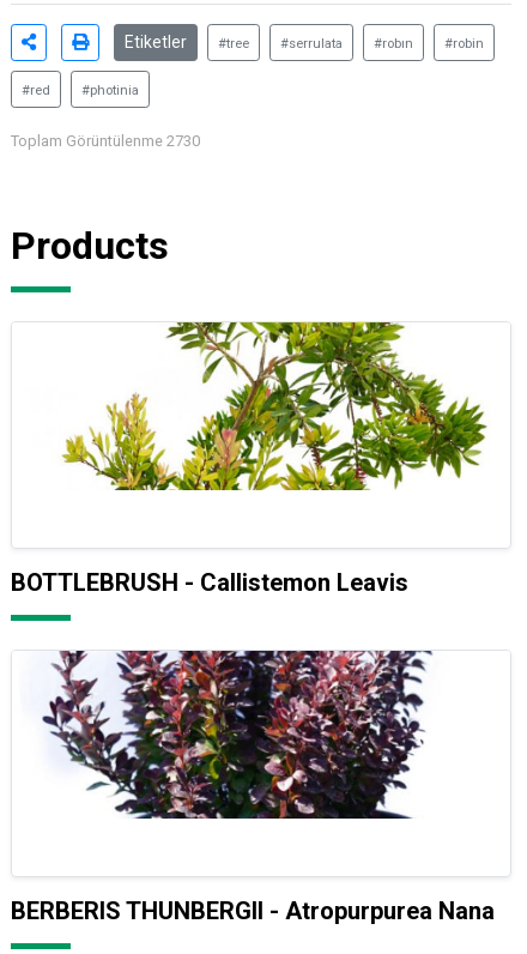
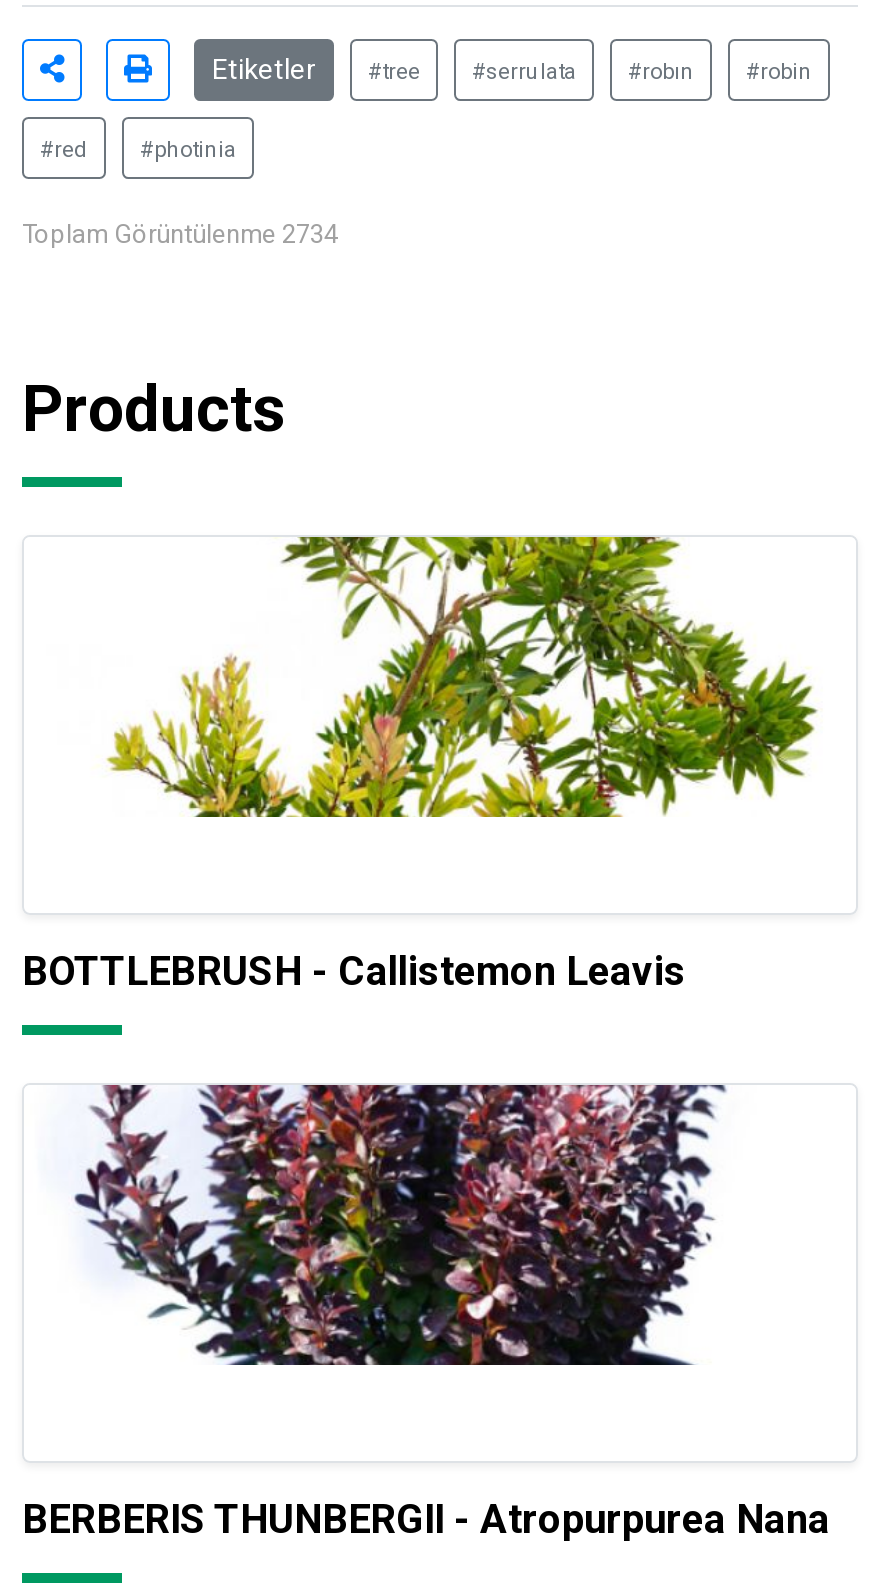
- Toplam Görüntülenme 2730
+ Toplam Görüntülenme 2734
